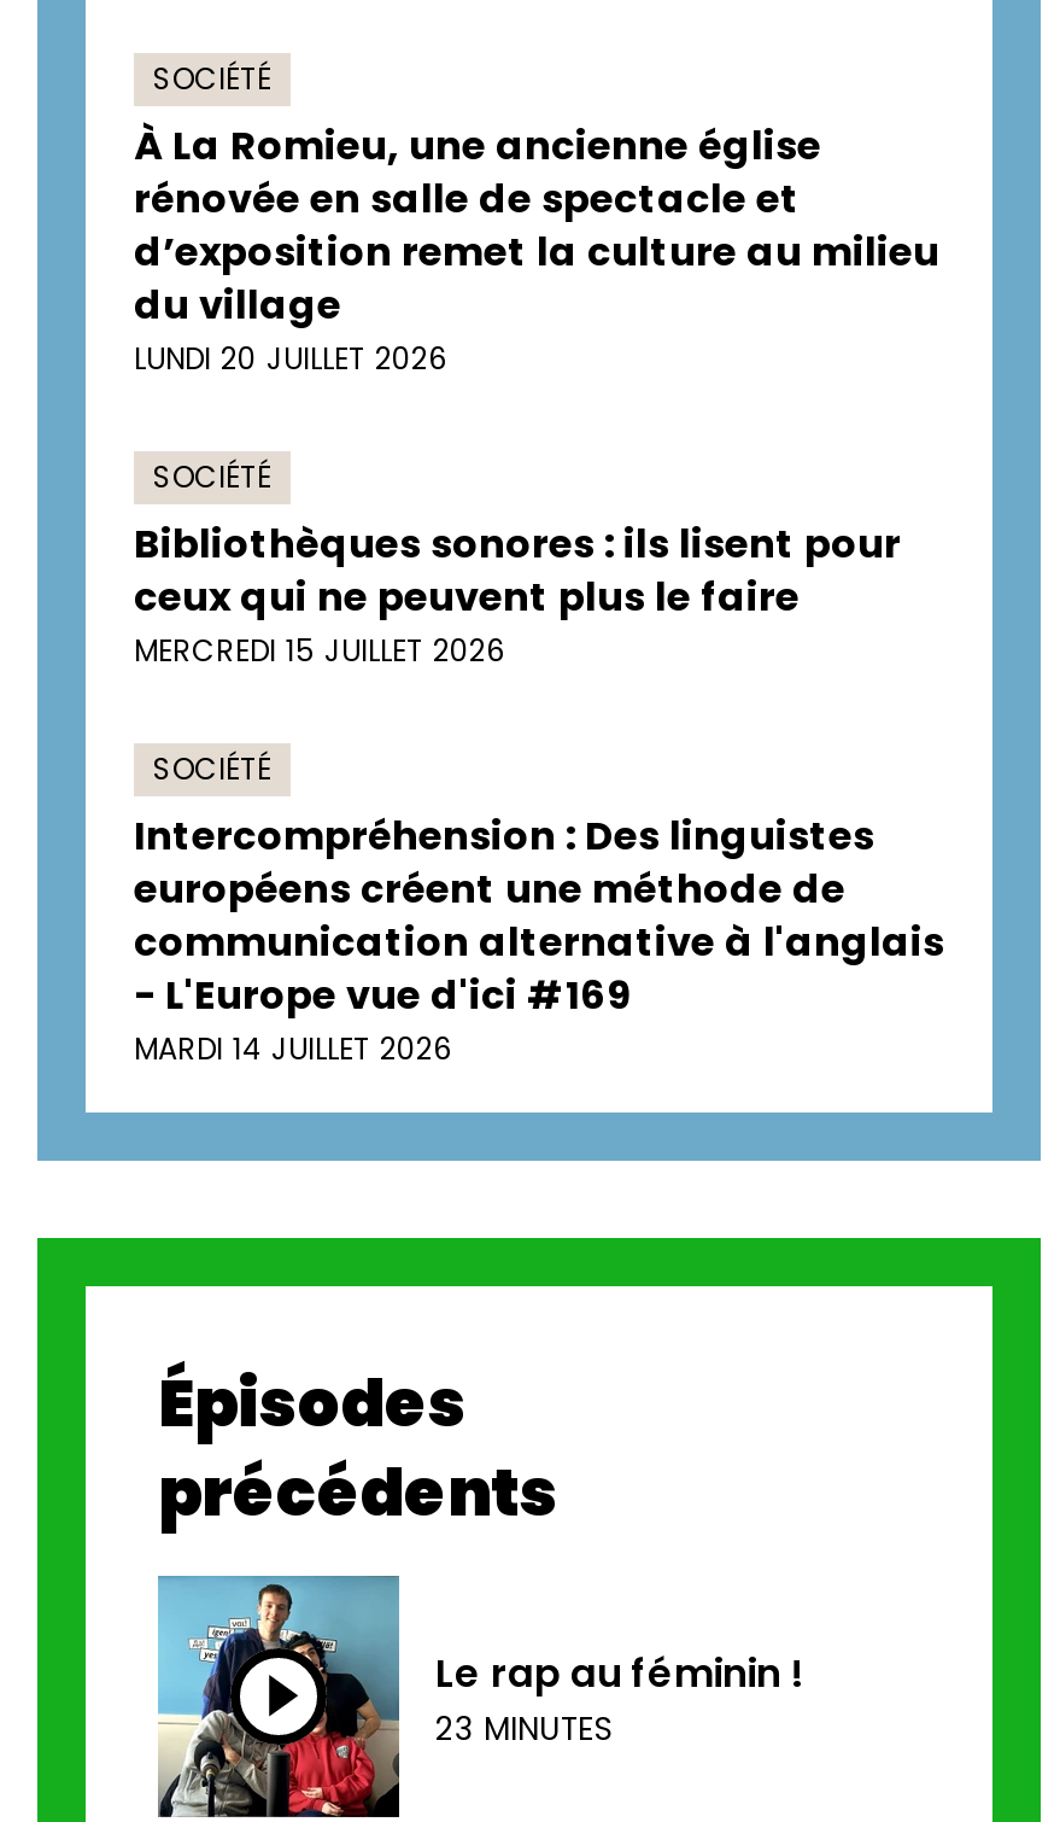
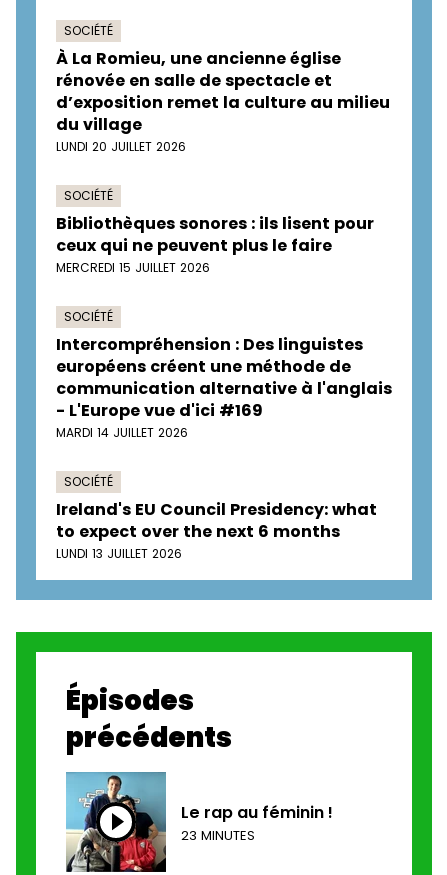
+ SOCIÉTÉ
+ Ireland's EU Council Presidency: what
+ to expect over the next 6 months
+ LUNDI 13 JUILLET 2026
